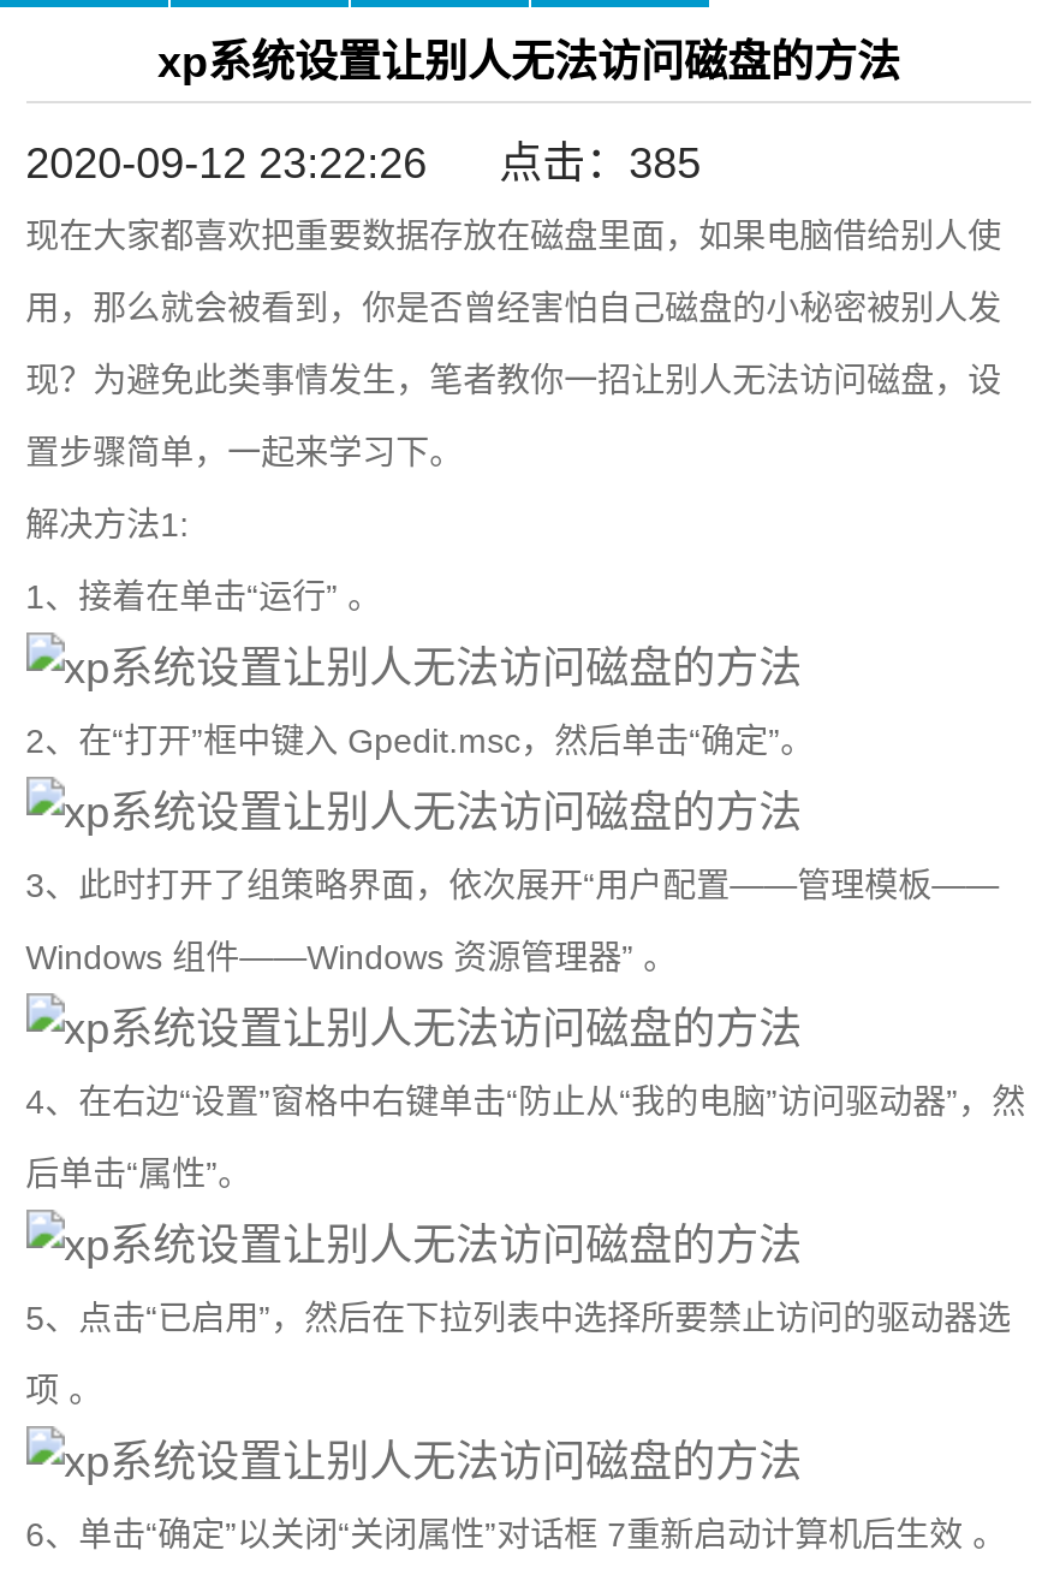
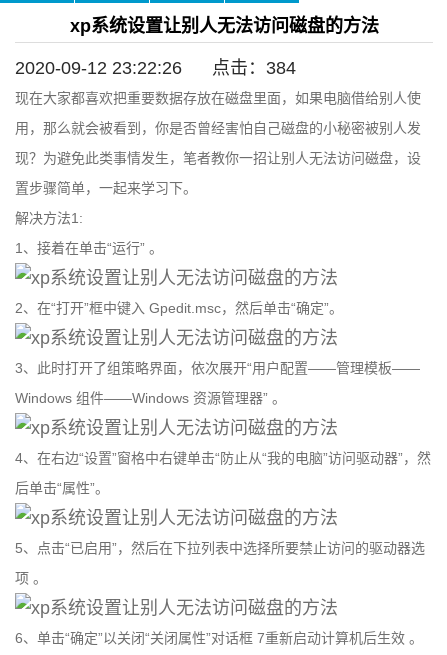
- 2020-09-12 23:22:26 点击：385
+ 2020-09-12 23:22:26 点击：384
